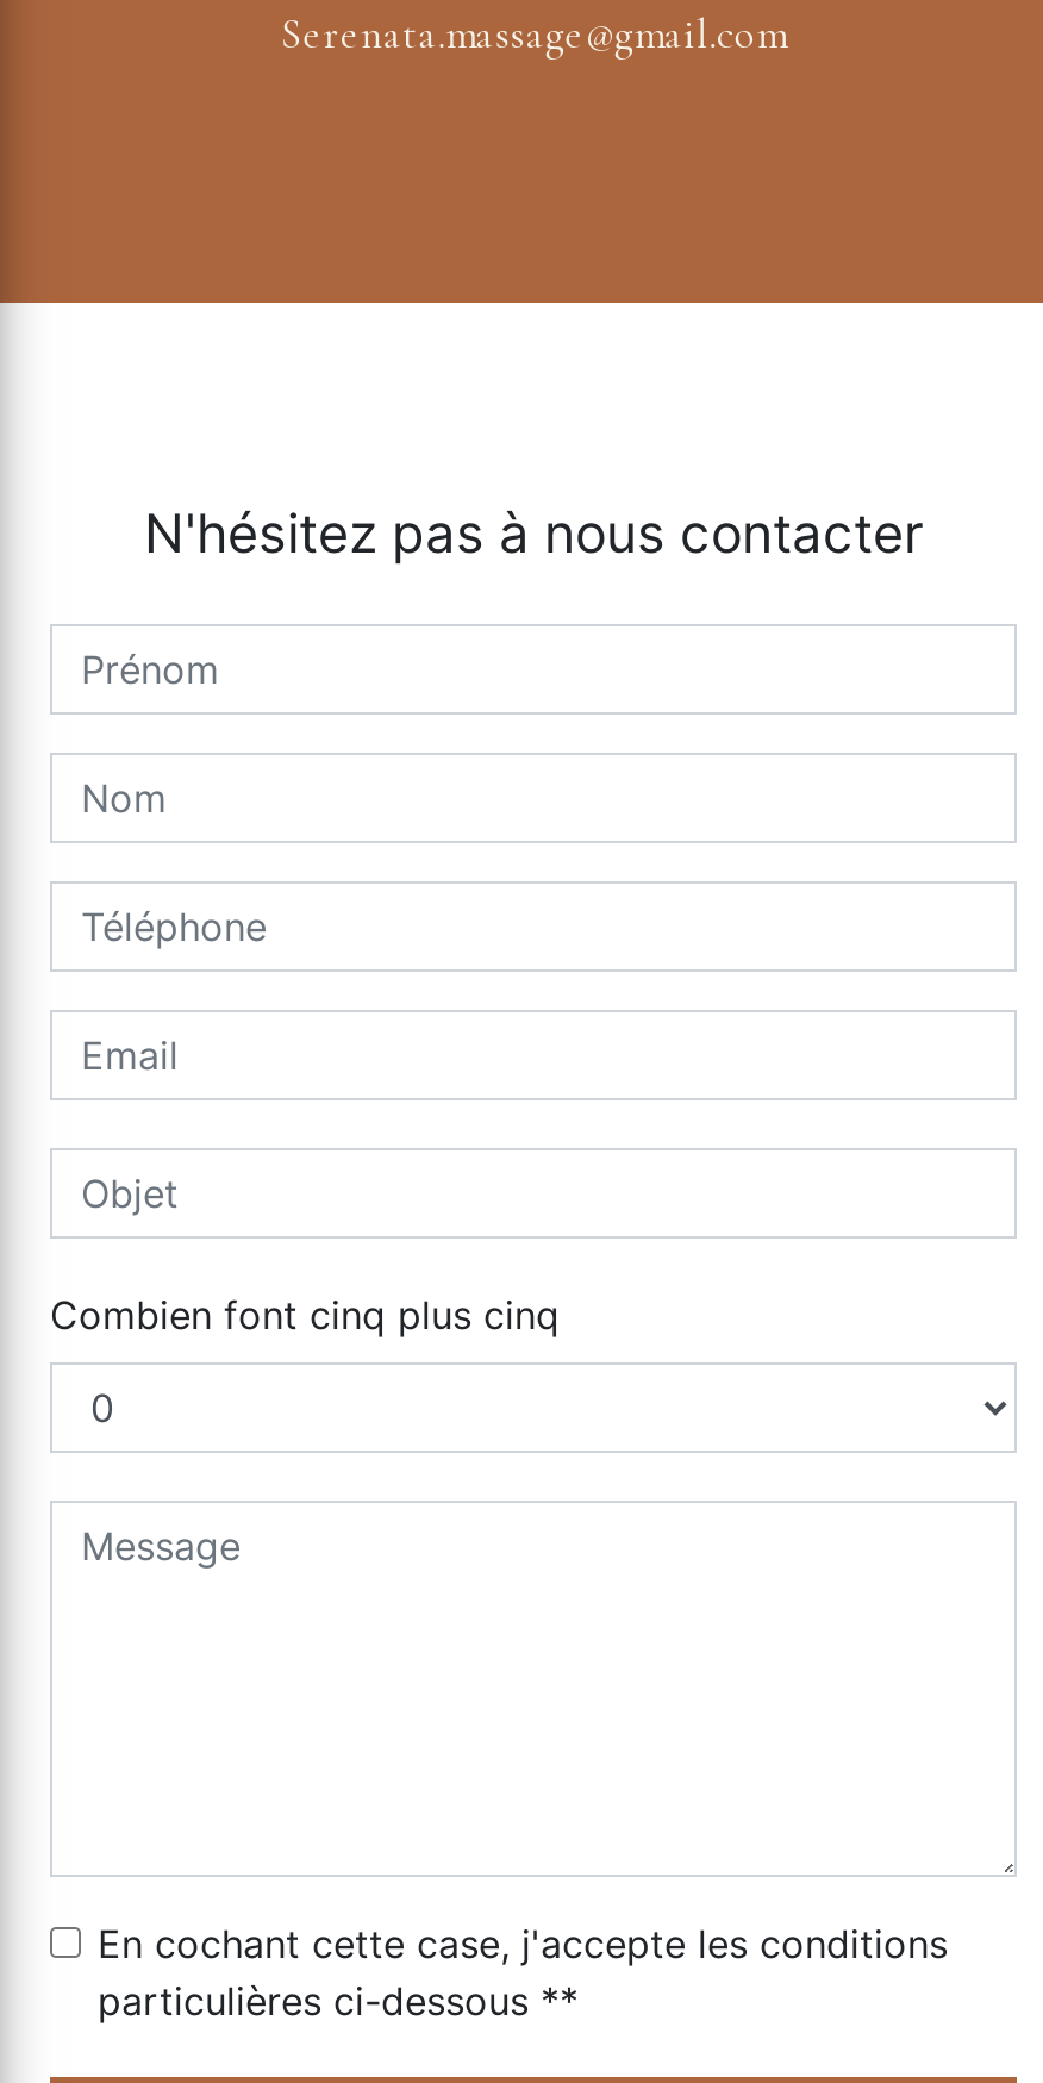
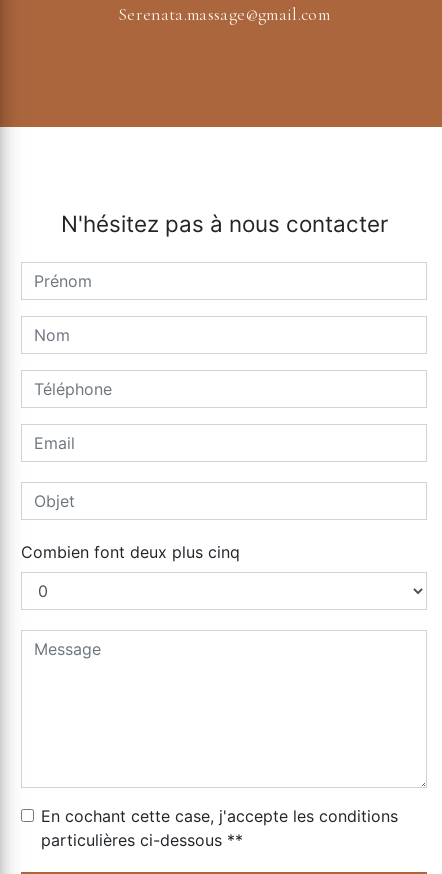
- Combien font cinq plus cinq
+ Combien font deux plus cinq
